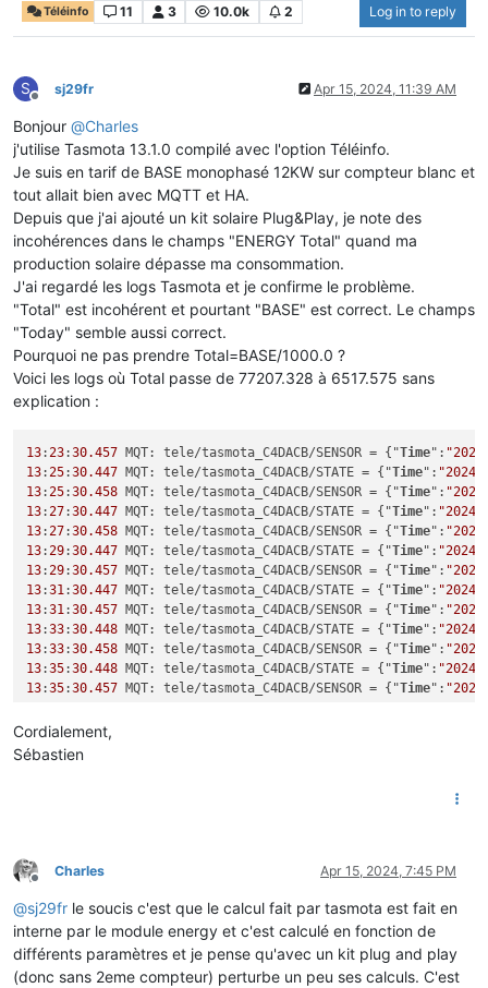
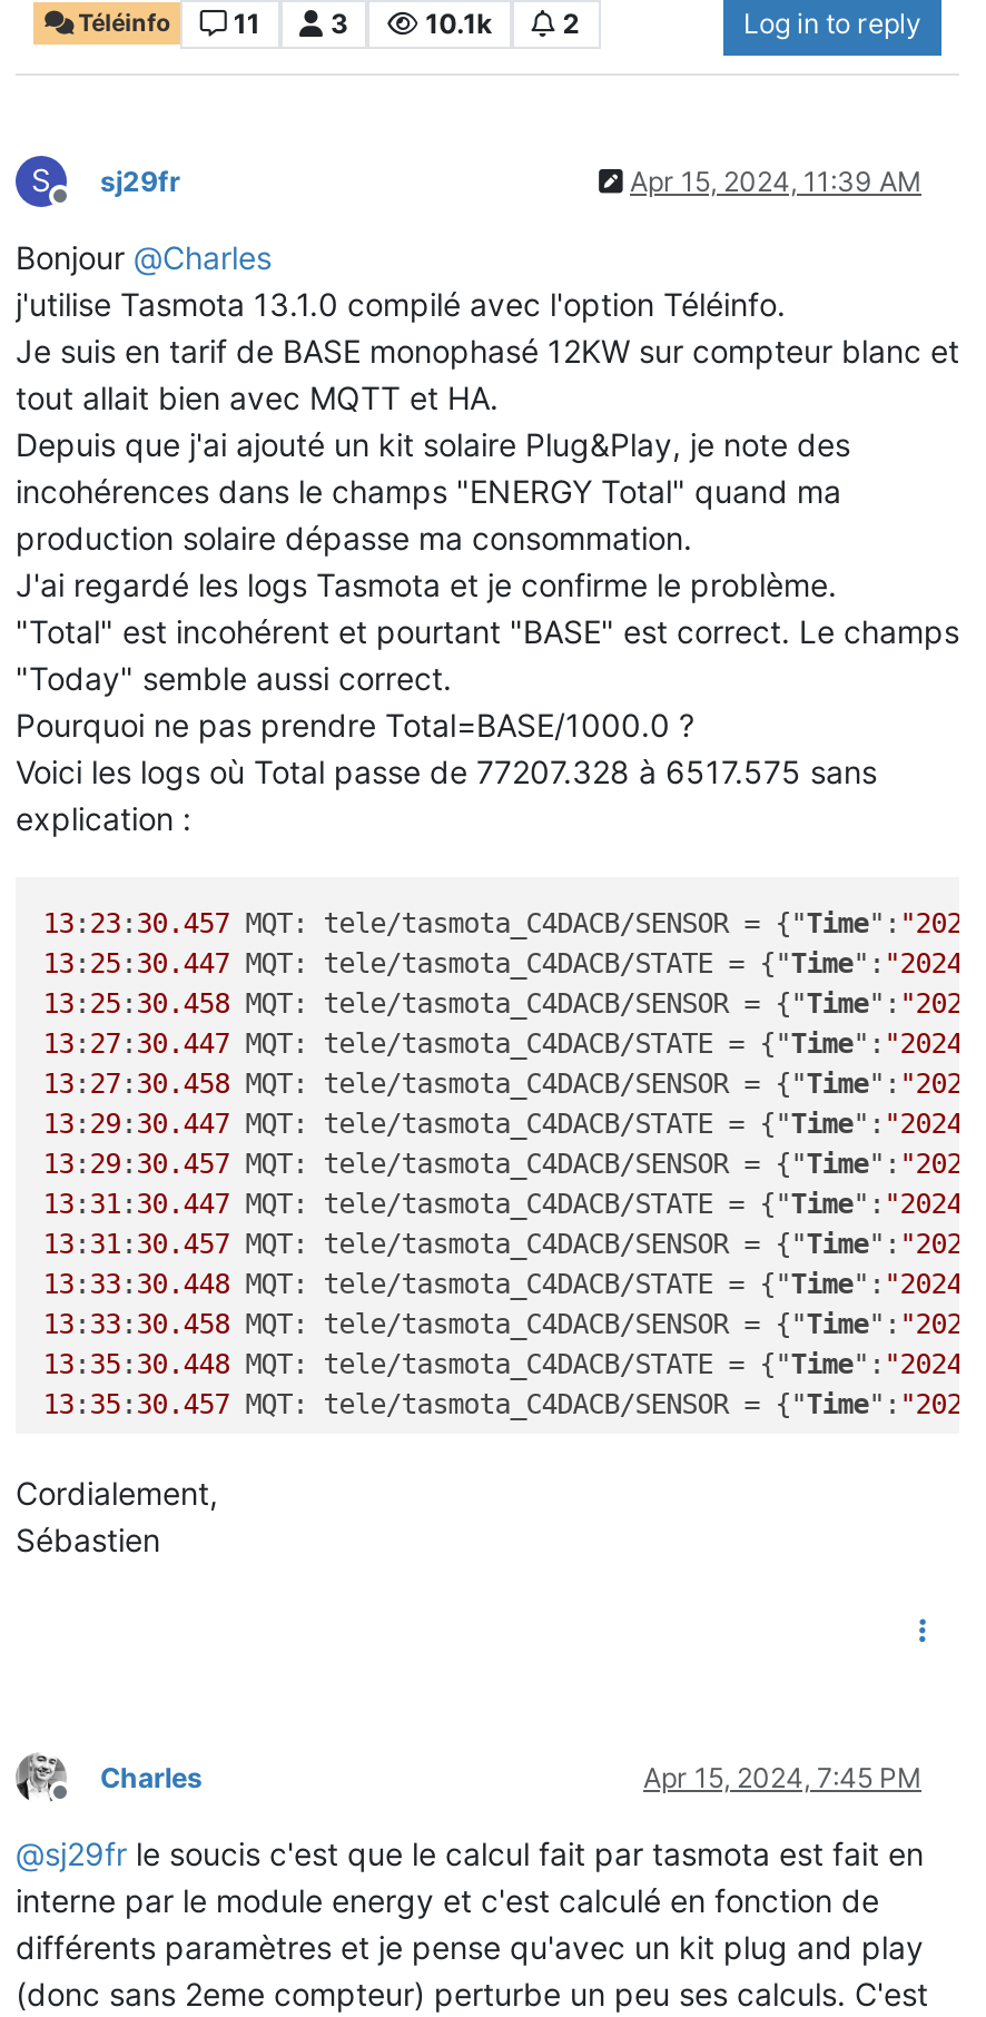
- 10.0k
+ 10.1k
